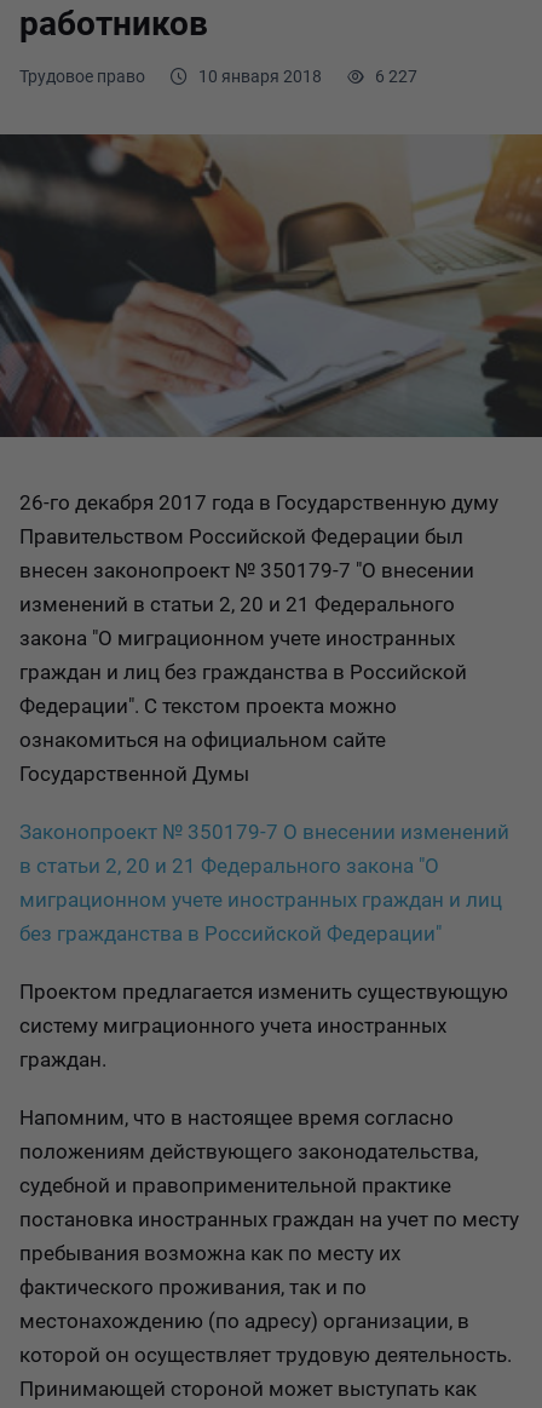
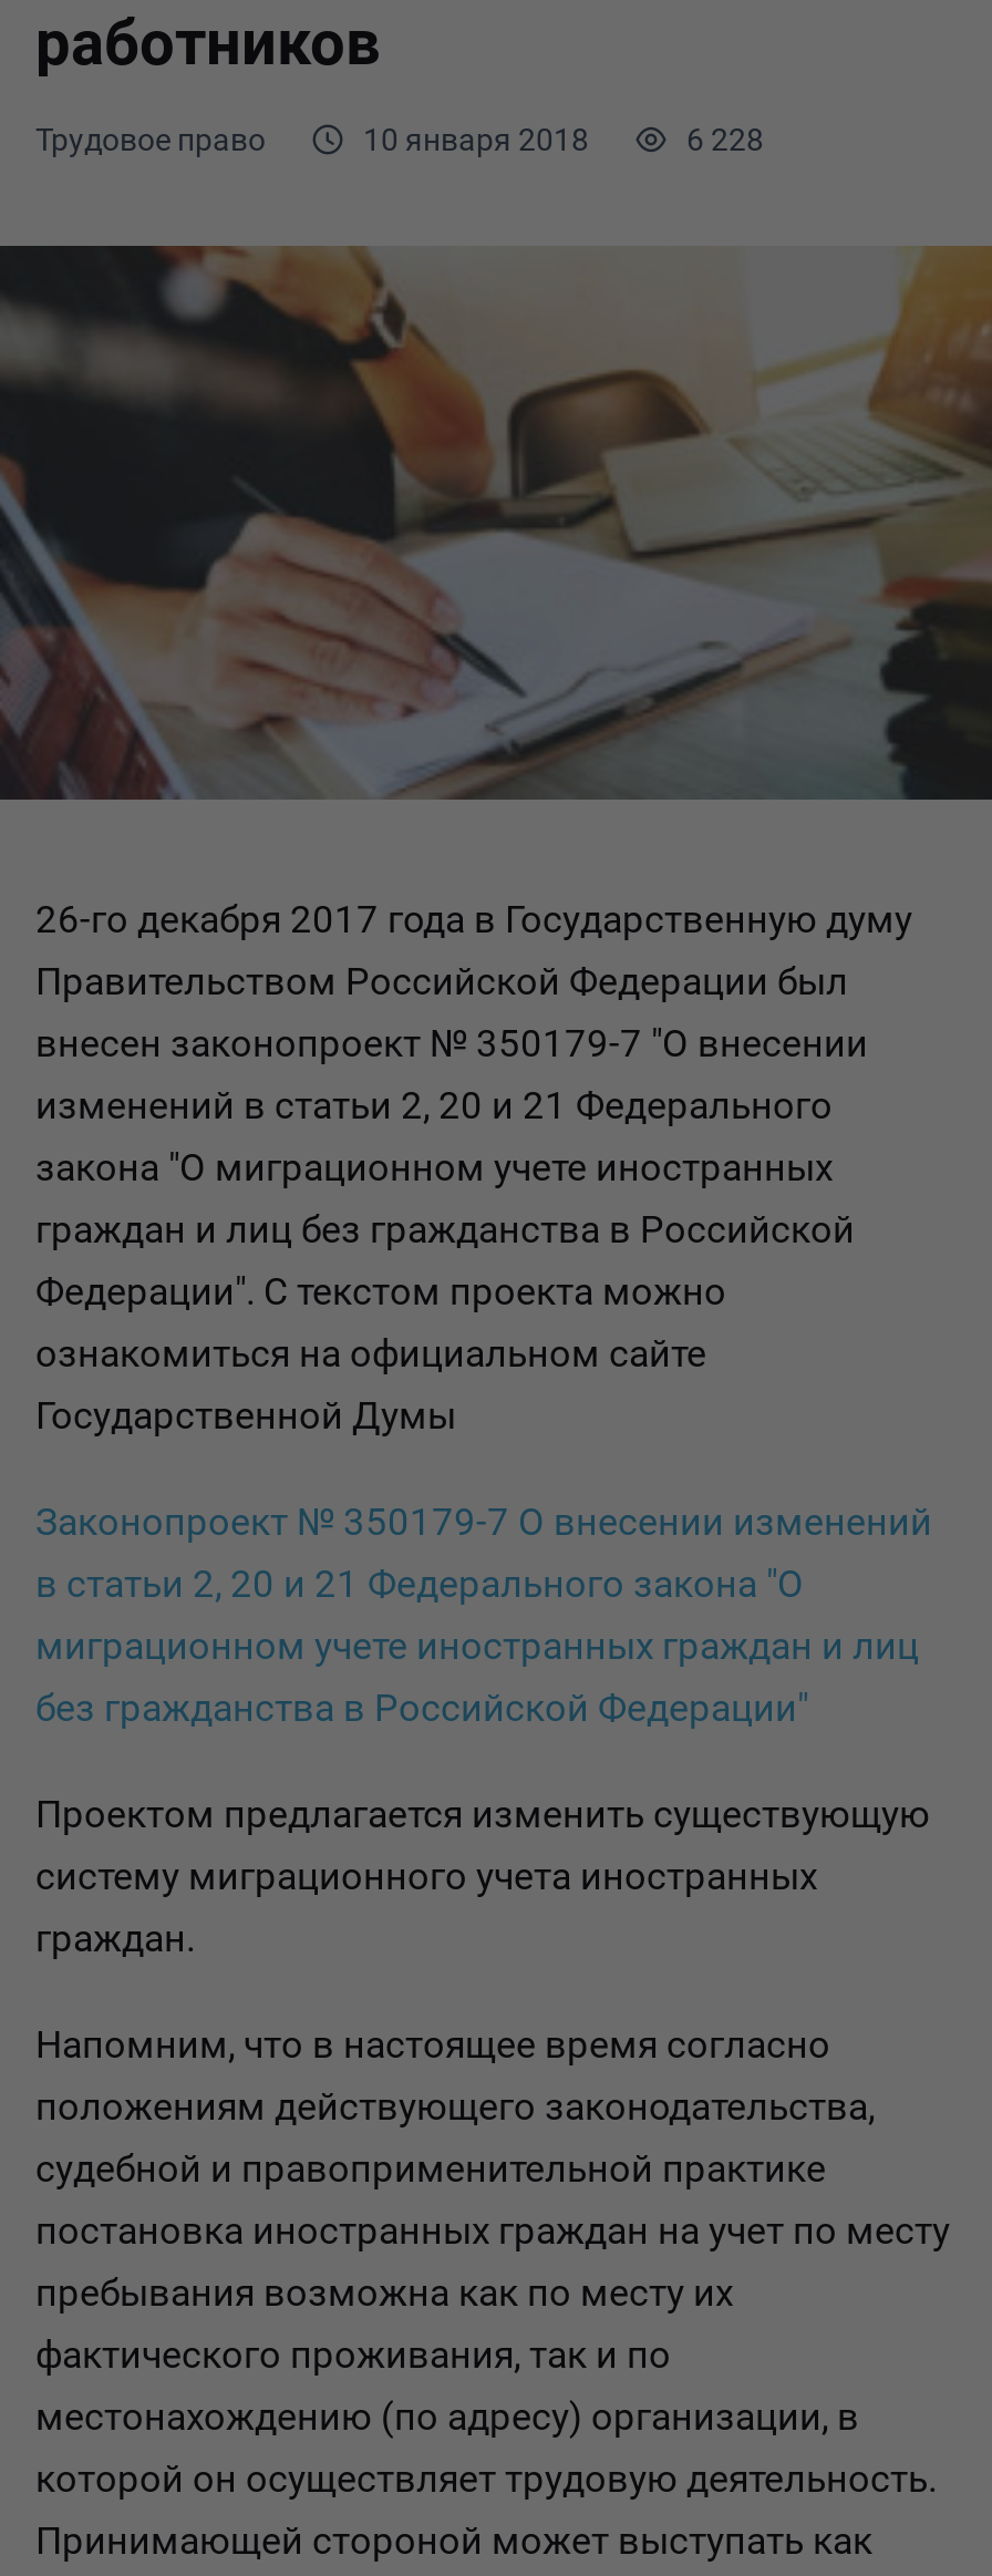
- 6 227
+ 6 228
